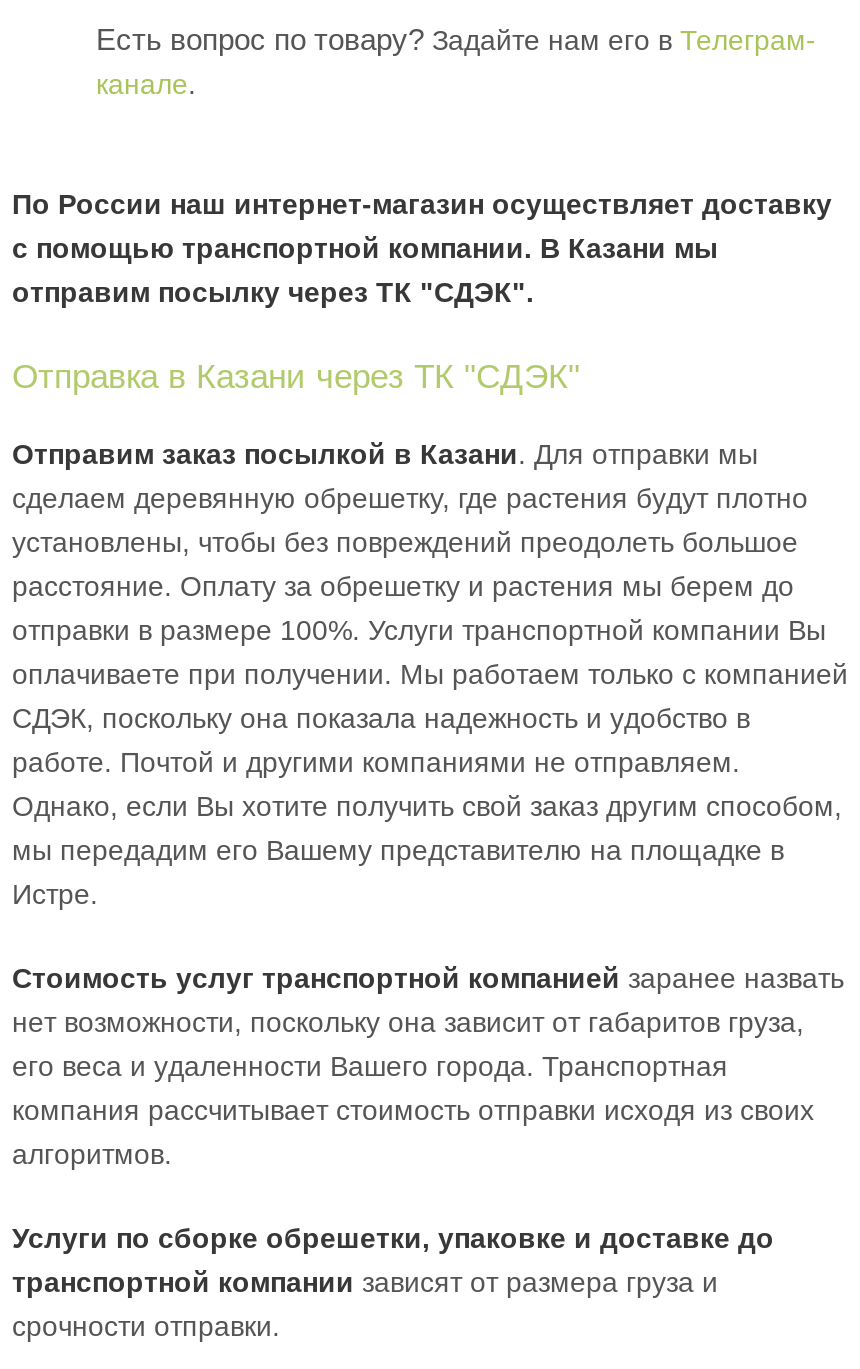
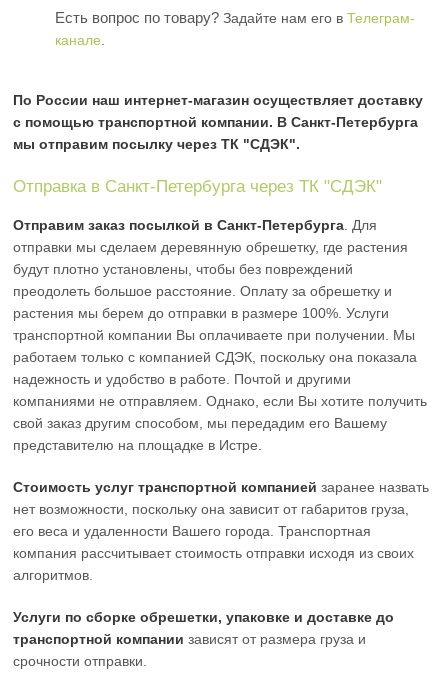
- с помощью транспортной компании. В Казани мы
- отправим посылку через ТК "СДЭК".
+ с помощью транспортной компании. В Санкт-Петербурга
+ мы отправим посылку через ТК "СДЭК".

- Отправка в Казани через ТК "СДЭК"
+ Отправка в Санкт-Петербурга через ТК "СДЭК"

- Отправим заказ посылкой в Казани. Для отправки мы
- сделаем деревянную обрешетку, где растения будут плотно
- установлены, чтобы без повреждений преодолеть большое
- расстояние. Оплату за обрешетку и растения мы берем до
- отправки в размере 100%. Услуги транспортной компании Вы
- оплачиваете при получении. Мы работаем только с компанией
- СДЭК, поскольку она показала надежность и удобство в
- работе. Почтой и другими компаниями не отправляем.
- Однако, если Вы хотите получить свой заказ другим способом,
- мы передадим его Вашему представителю на площадке в
- Истре.
+ Отправим заказ посылкой в Санкт-Петербурга. Для
+ отправки мы сделаем деревянную обрешетку, где растения
+ будут плотно установлены, чтобы без повреждений
+ преодолеть большое расстояние. Оплату за обрешетку и
+ растения мы берем до отправки в размере 100%. Услуги
+ транспортной компании Вы оплачиваете при получении. Мы
+ работаем только с компанией СДЭК, поскольку она показала
+ надежность и удобство в работе. Почтой и другими
+ компаниями не отправляем. Однако, если Вы хотите получить
+ свой заказ другим способом, мы передадим его Вашему
+ представителю на площадке в Истре.
